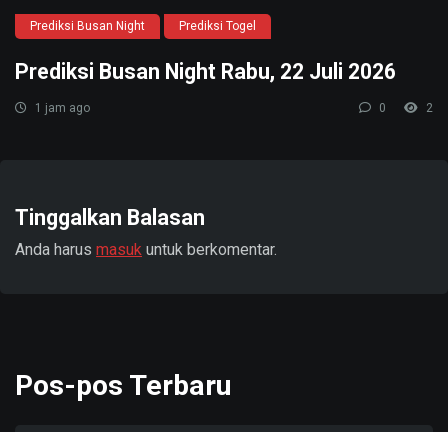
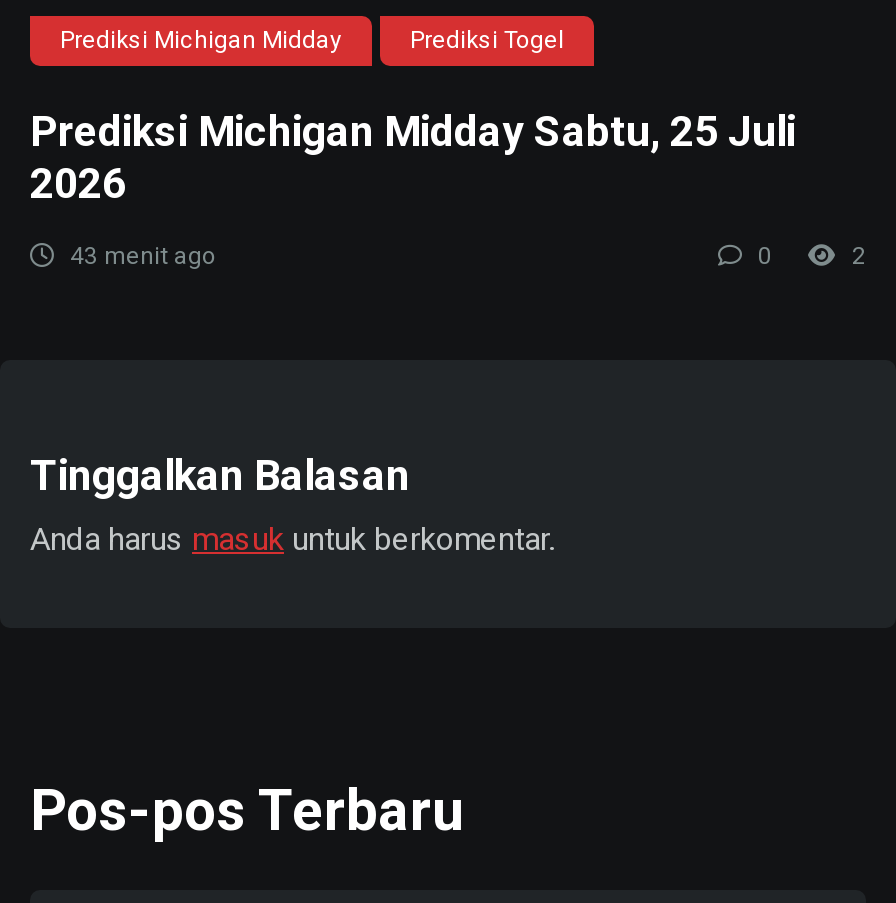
- Prediksi Busan Night
+ Prediksi Michigan Midday

- Prediksi Busan Night Rabu, 22 Juli 2026
+ Prediksi Michigan Midday Sabtu, 25 Juli
+ 2026

- 1 jam ago
+ 43 menit ago
